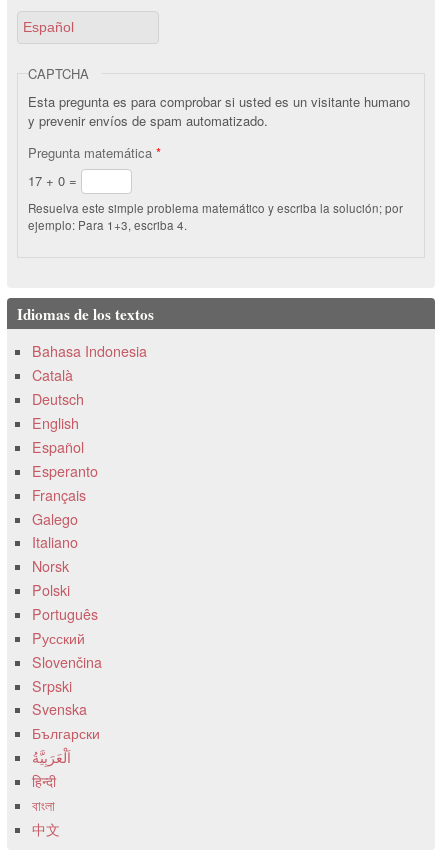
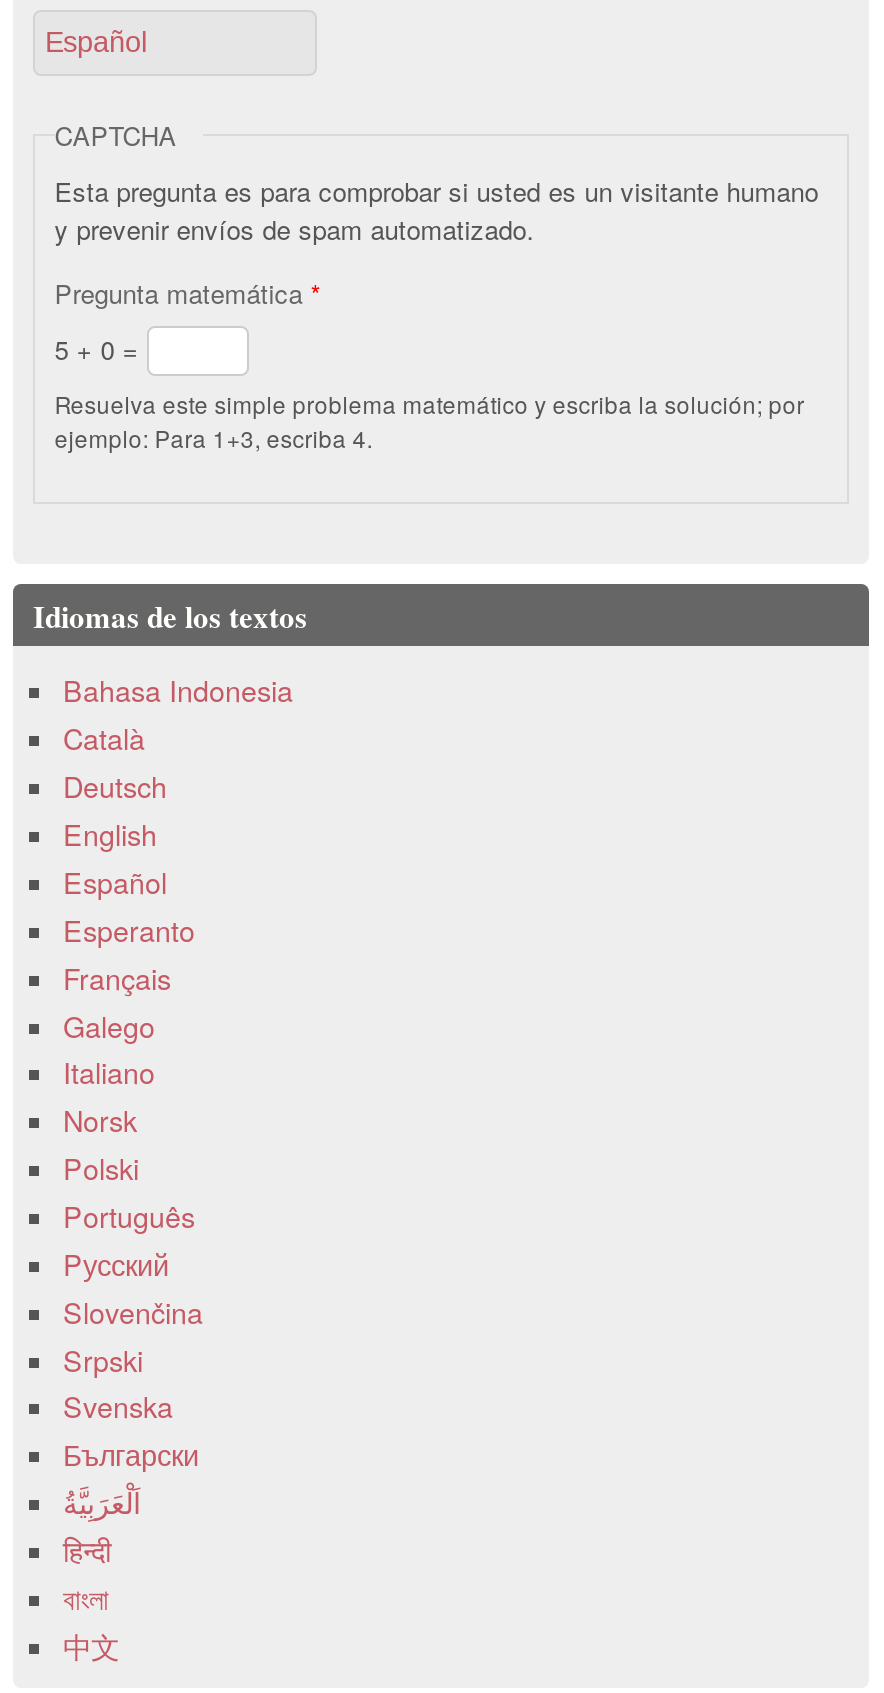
- 17 + 0 =
+ 5 + 0 =
